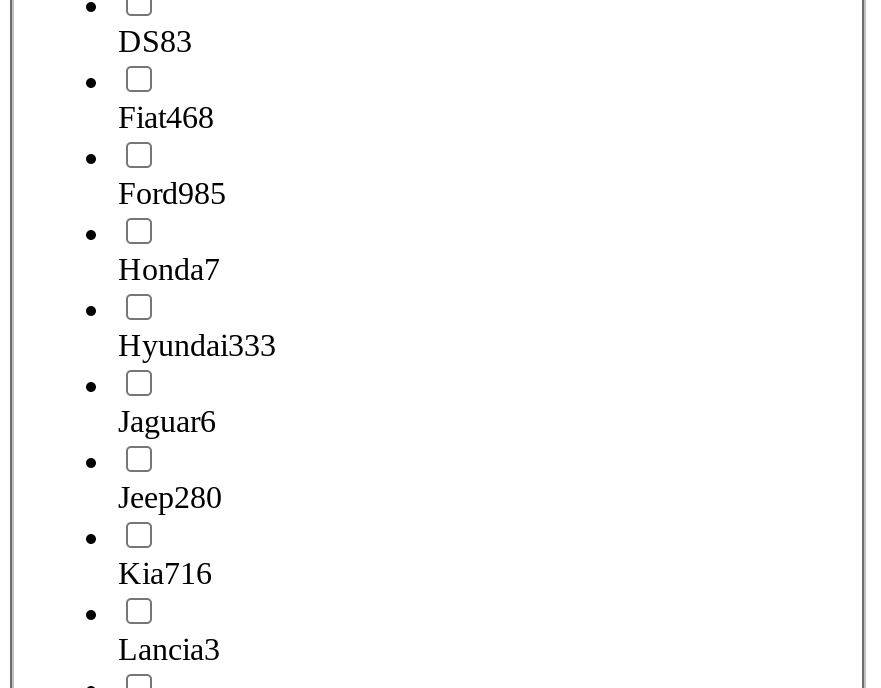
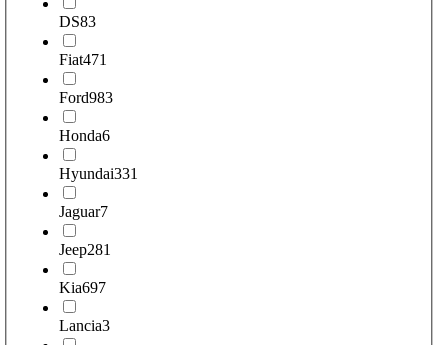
- Fiat468
+ Fiat471

- Ford985
+ Ford983

- Honda7
+ Honda6

- Hyundai333
+ Hyundai331

- Jaguar6
+ Jaguar7

- Jeep280
+ Jeep281

- Kia716
+ Kia697
